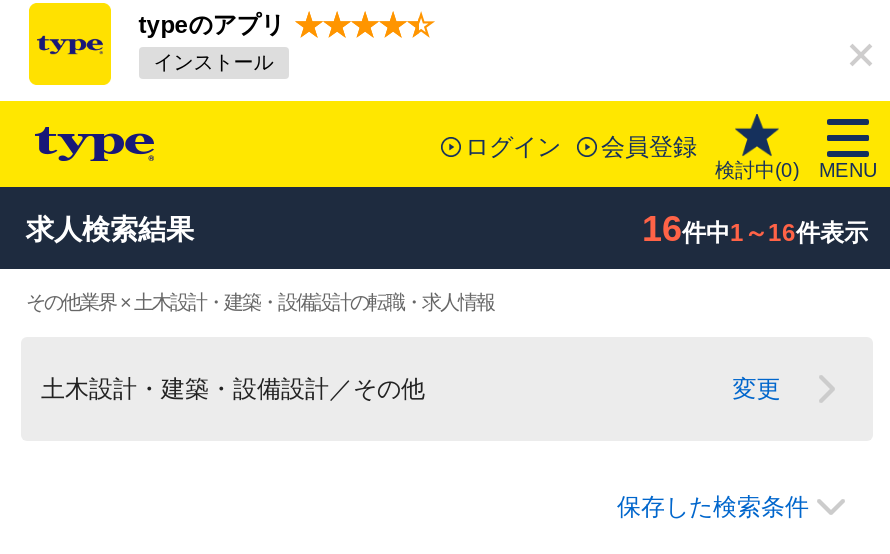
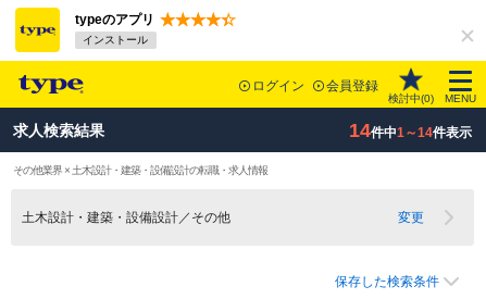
- 16件中1～16件表示
+ 14件中1～14件表示
